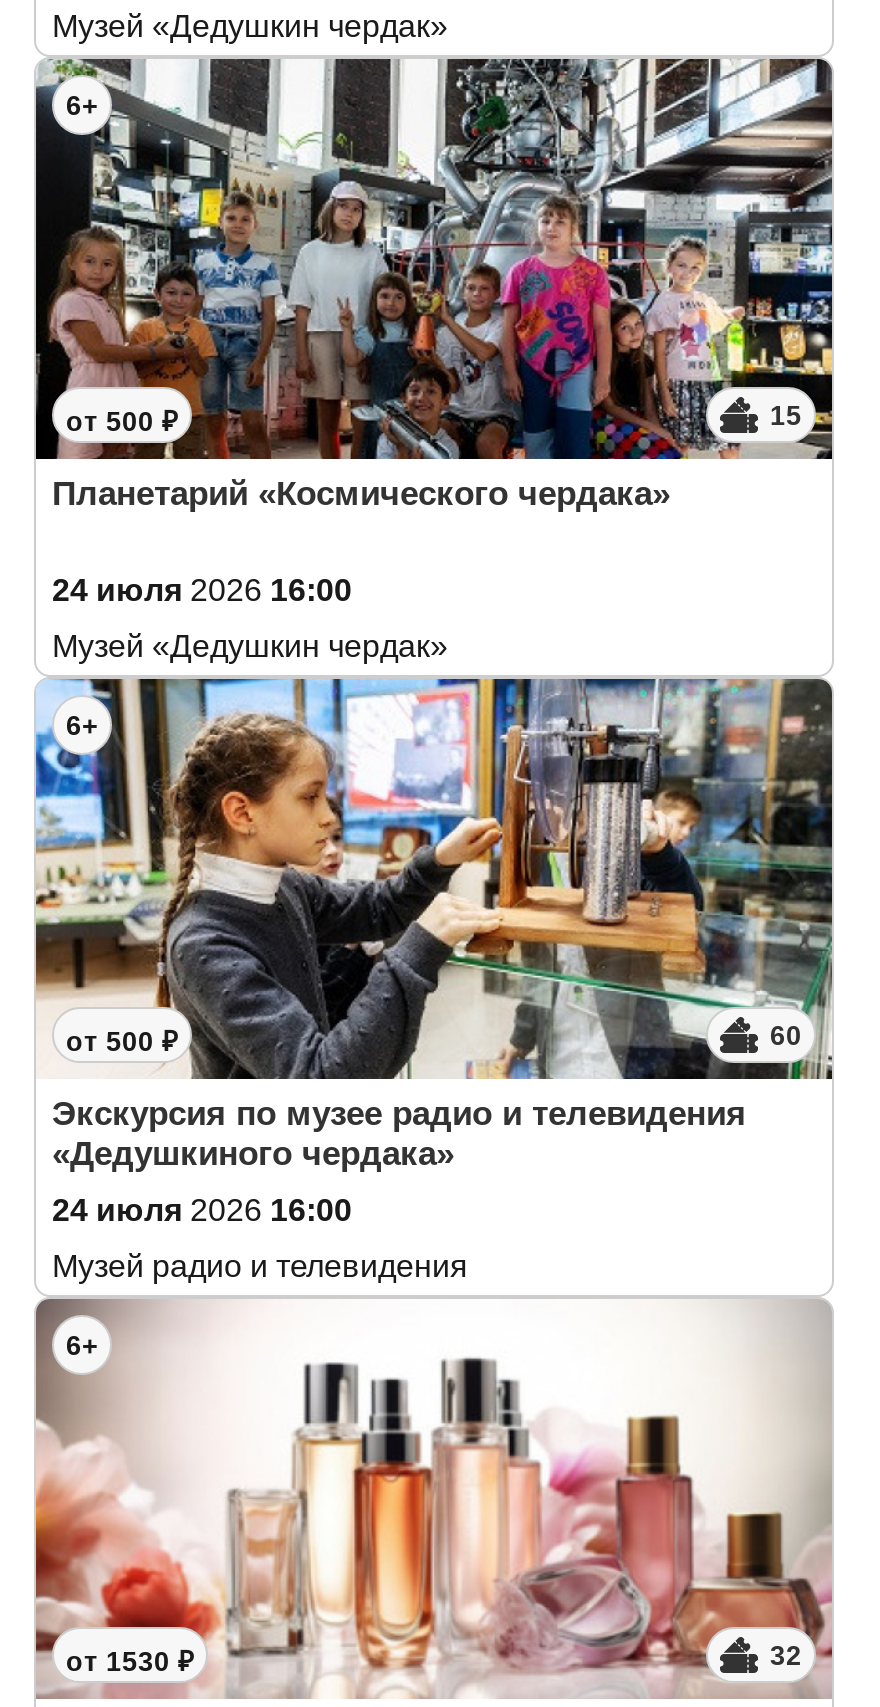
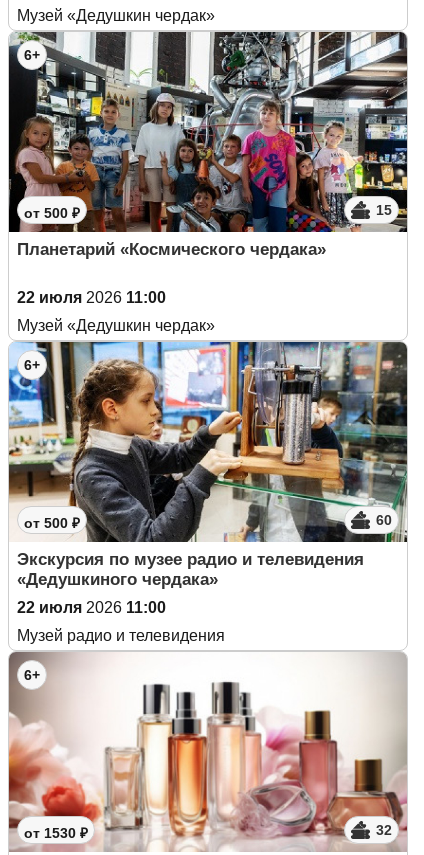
- 24 июля 2026 16:00
+ 22 июля 2026 11:00

- 24 июля 2026 16:00
+ 22 июля 2026 11:00
